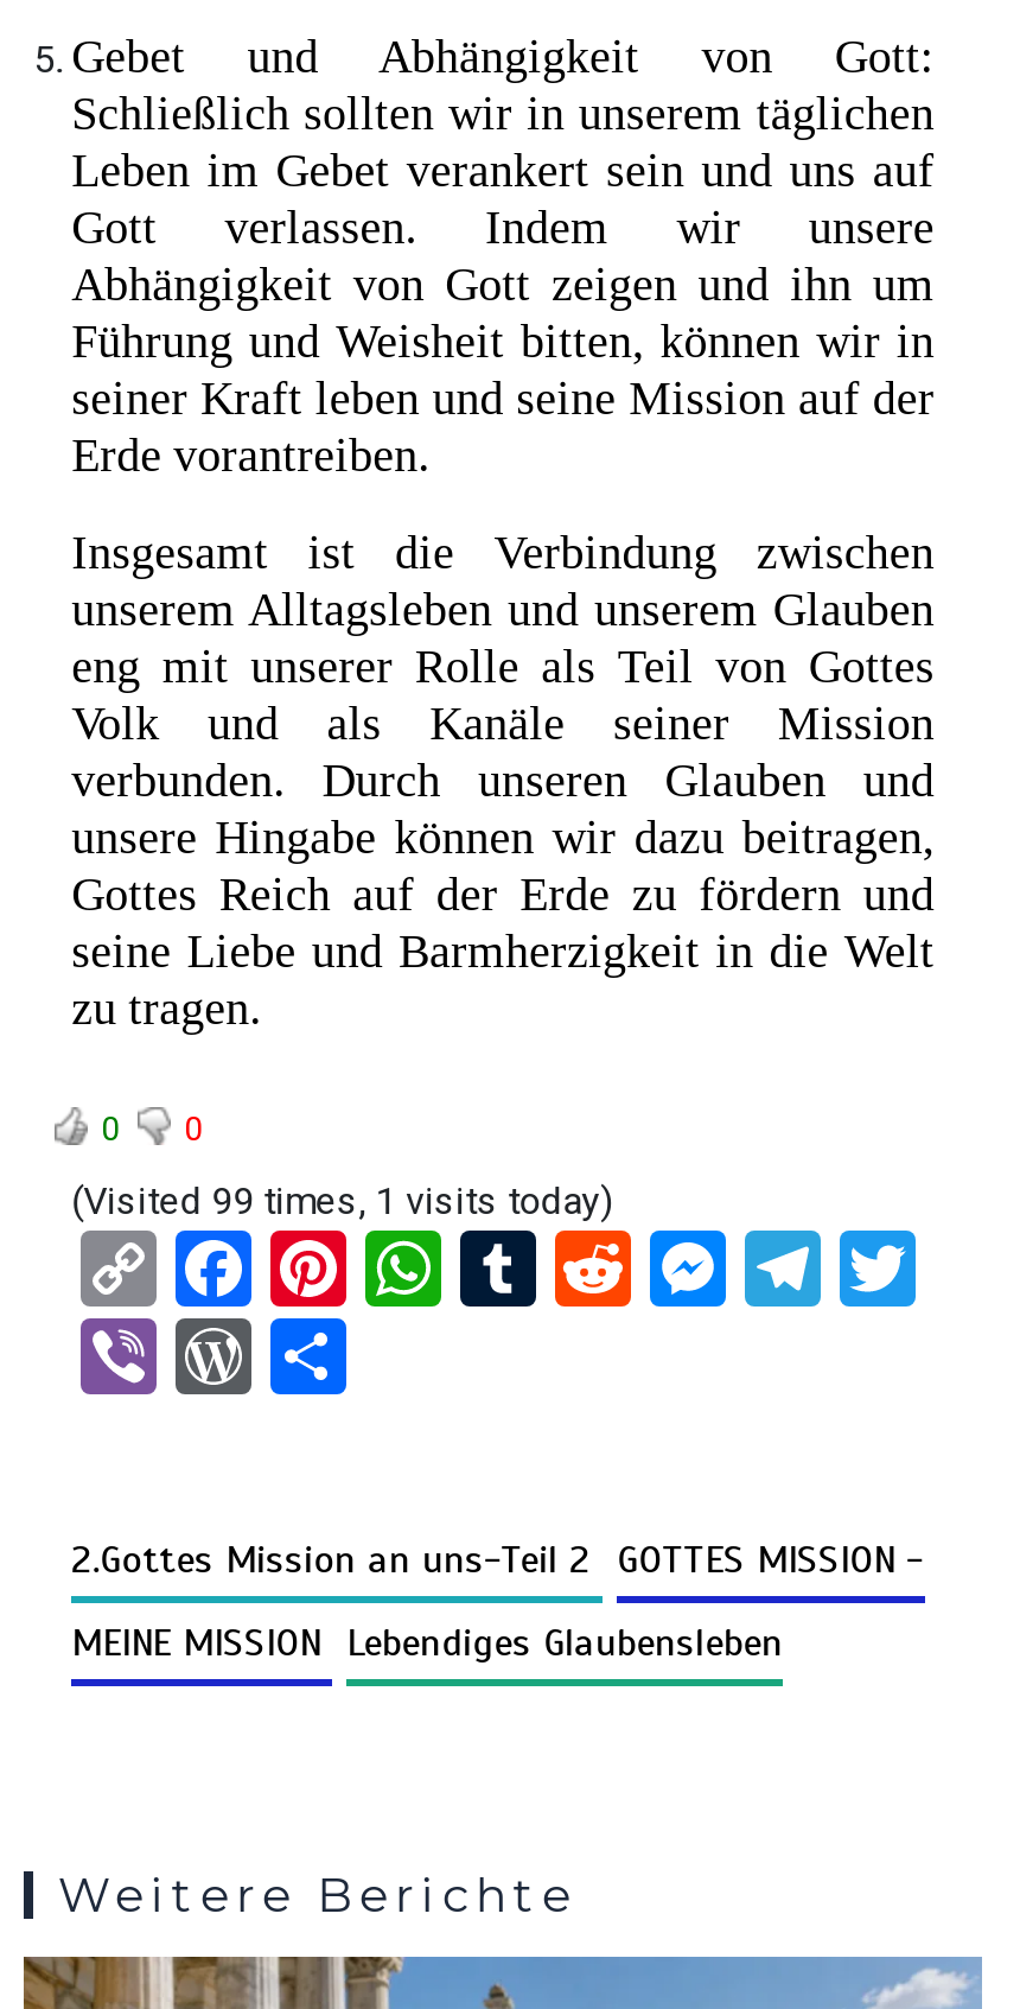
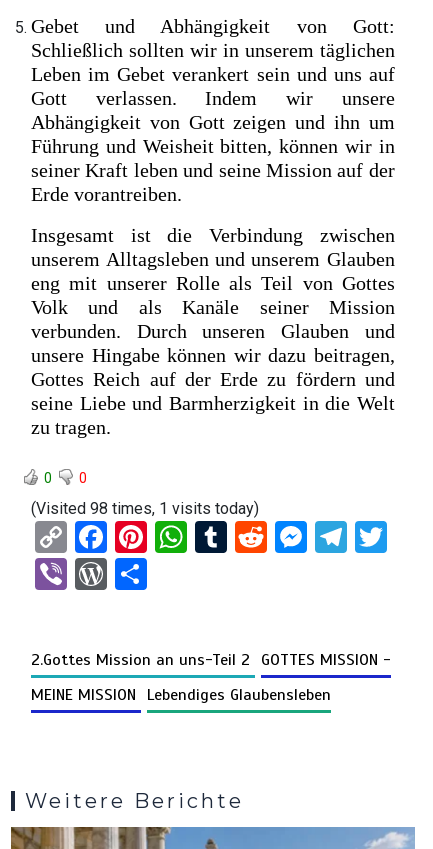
- (Visited 99 times, 1 visits today)
+ (Visited 98 times, 1 visits today)
